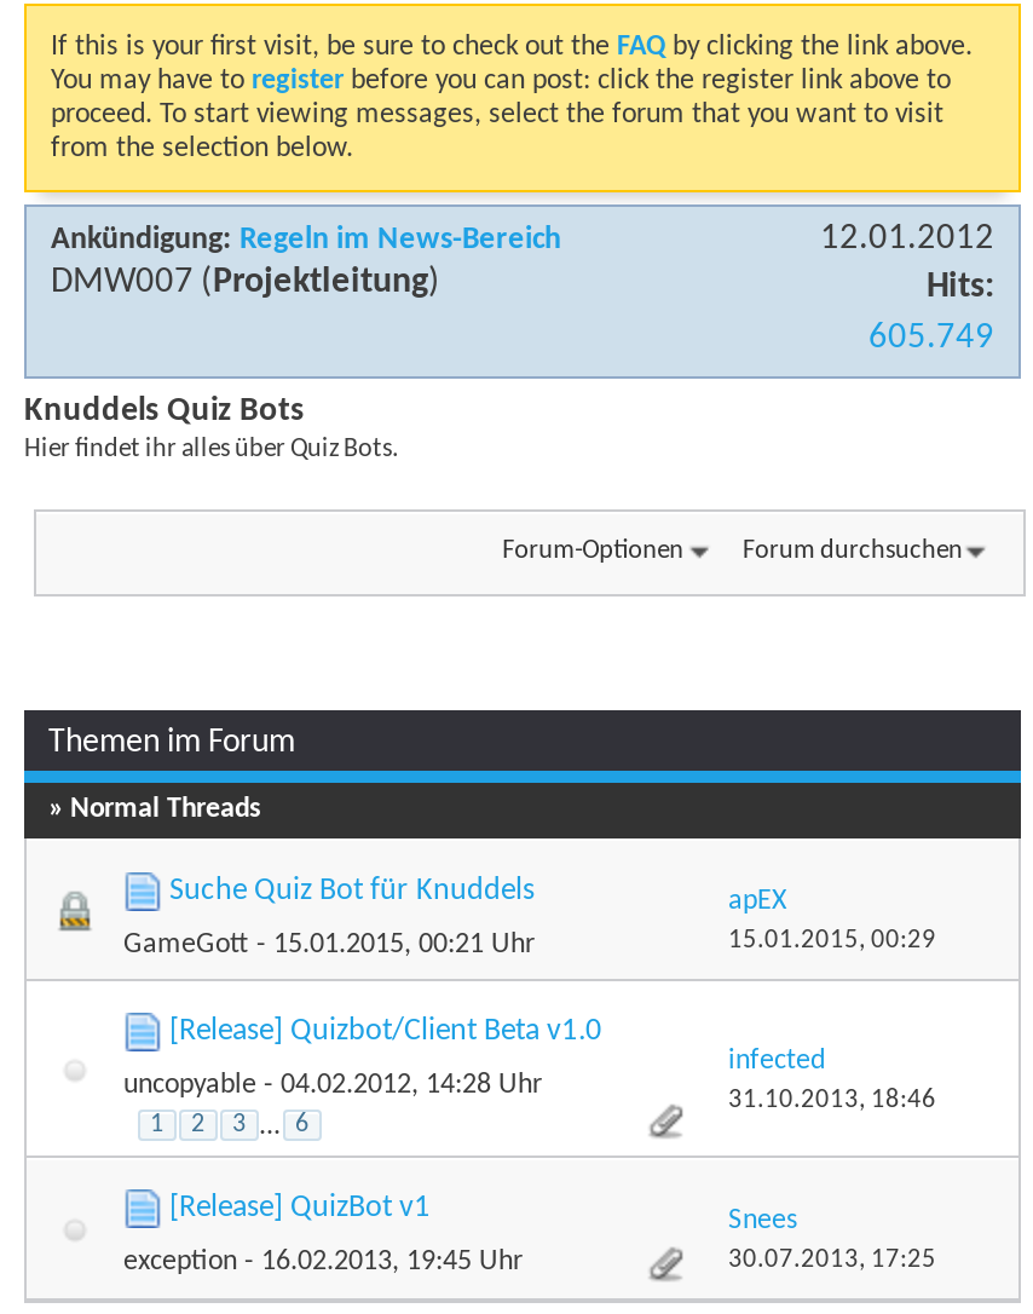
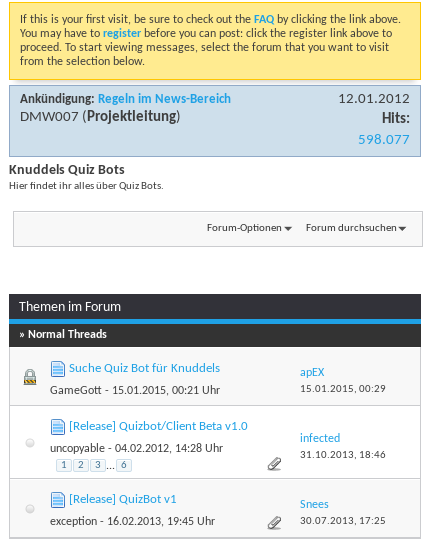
- 605.749
+ 598.077
